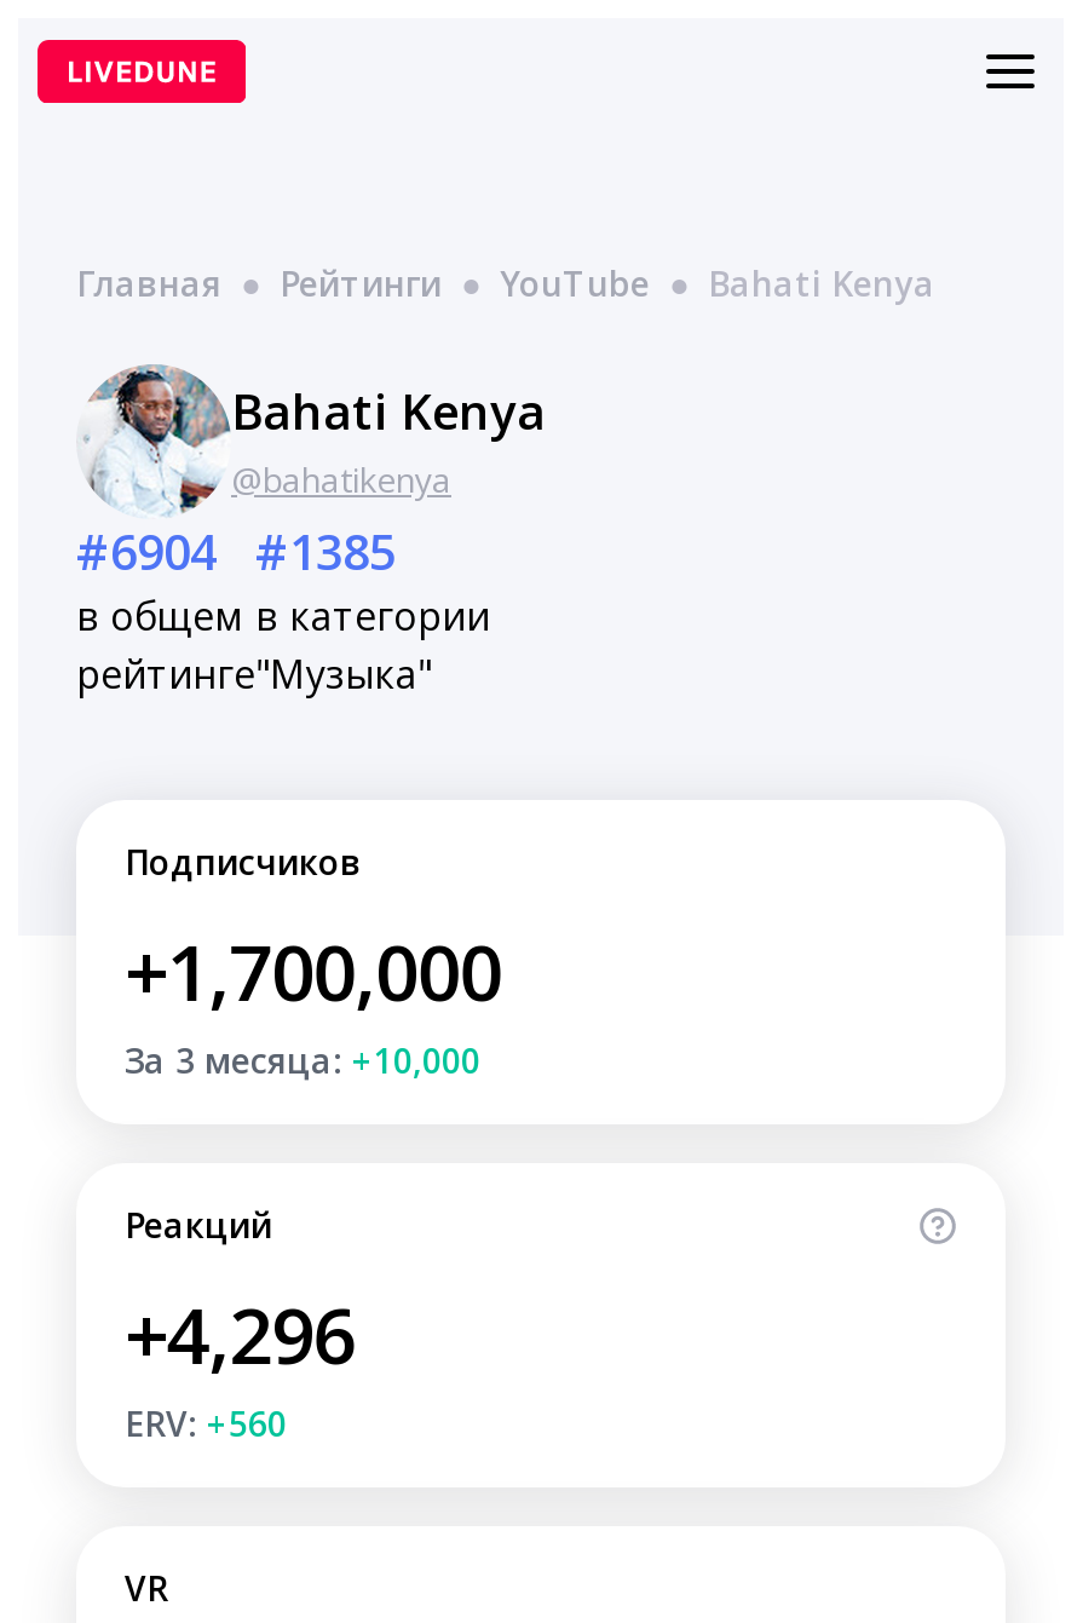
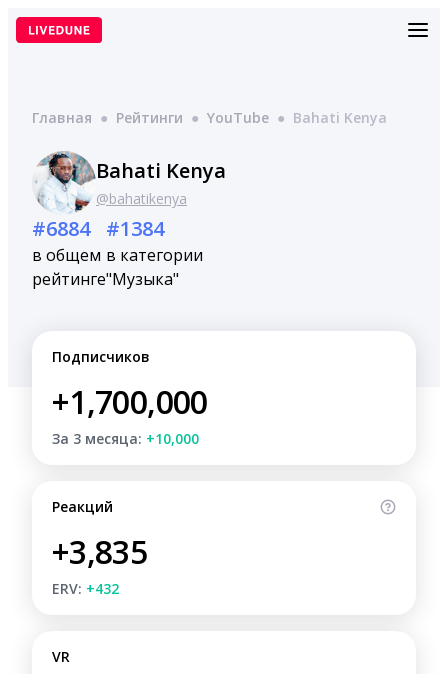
- #6904
+ #6884

- #1385
+ #1384

- +4,296
+ +3,835

- ERV: +560
+ ERV: +432
